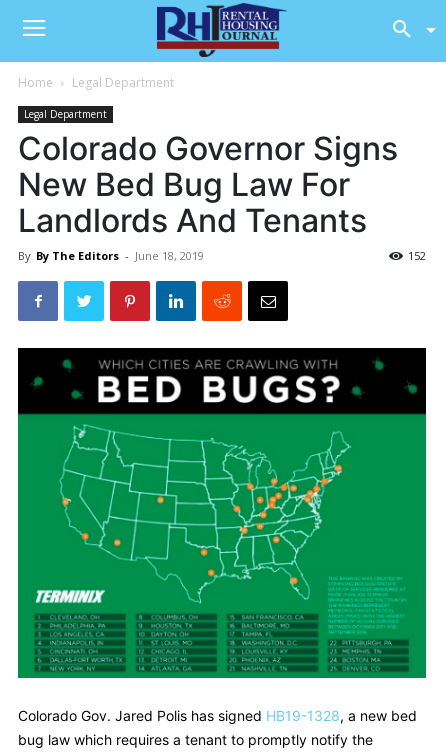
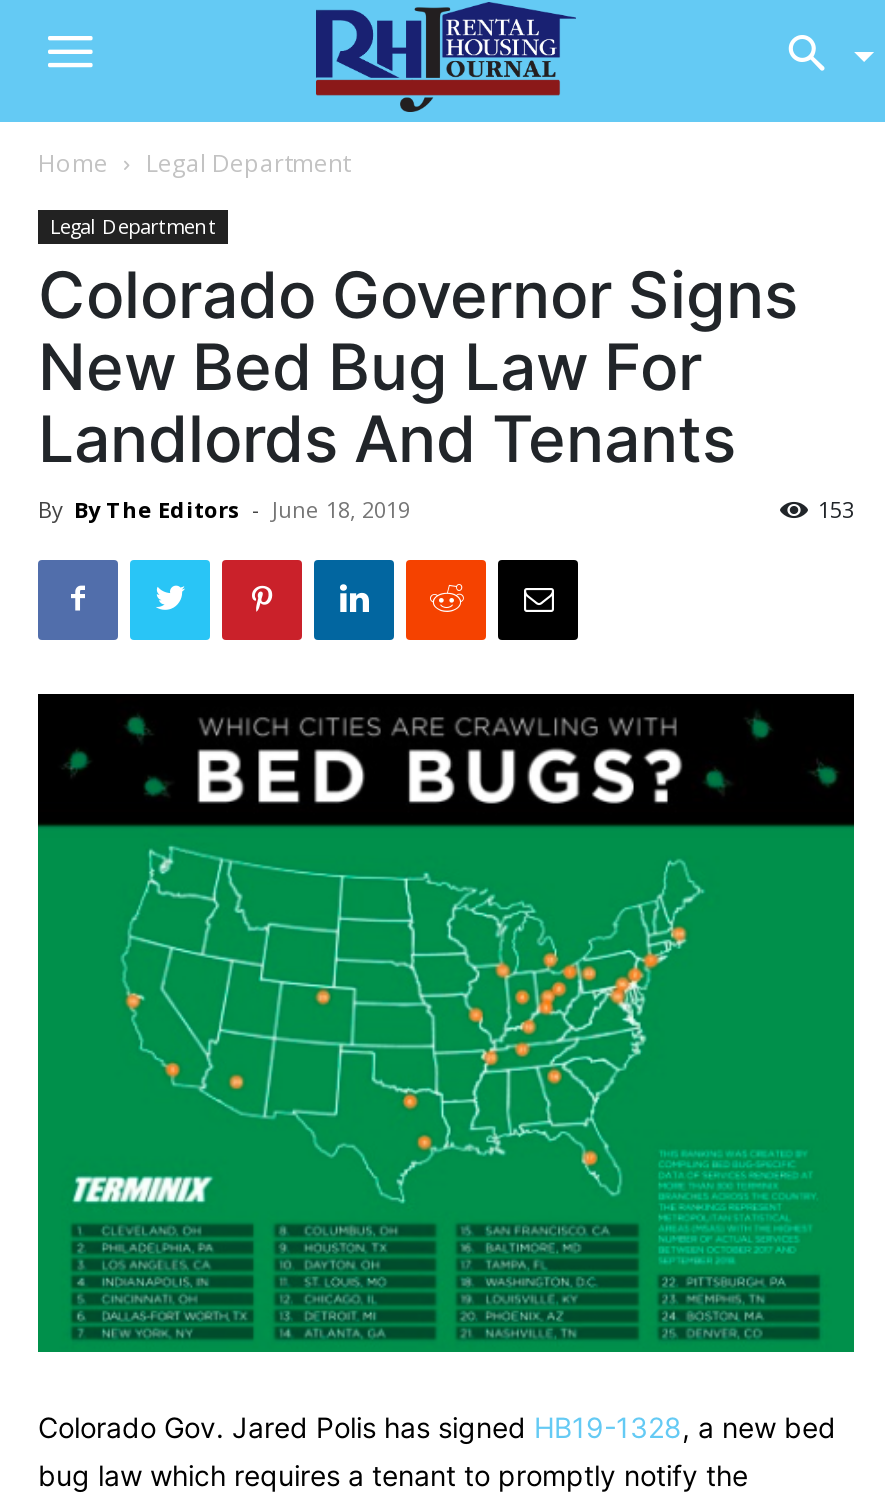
- 152
+ 153
